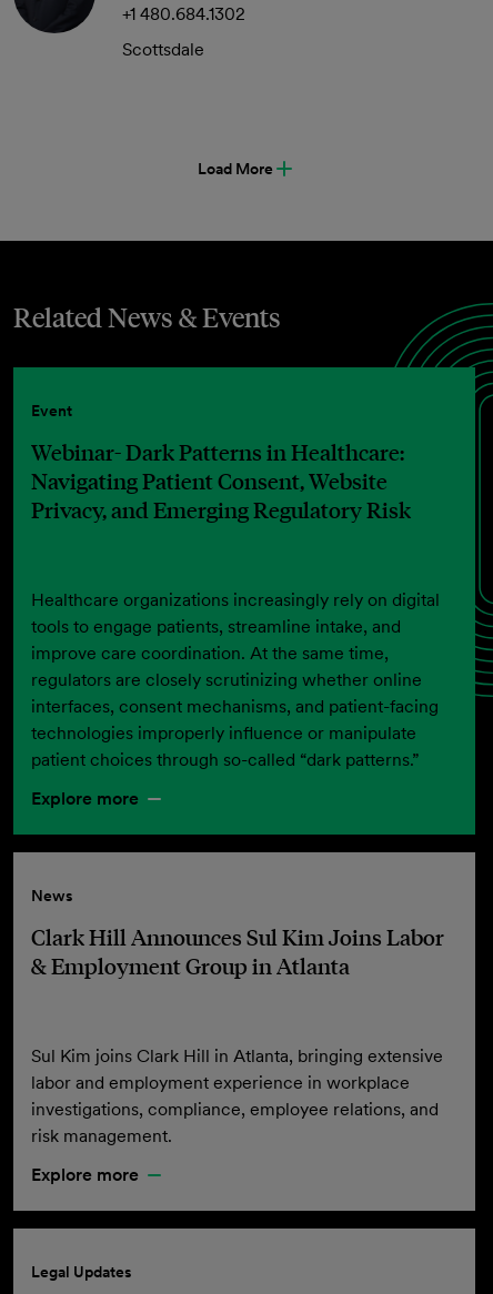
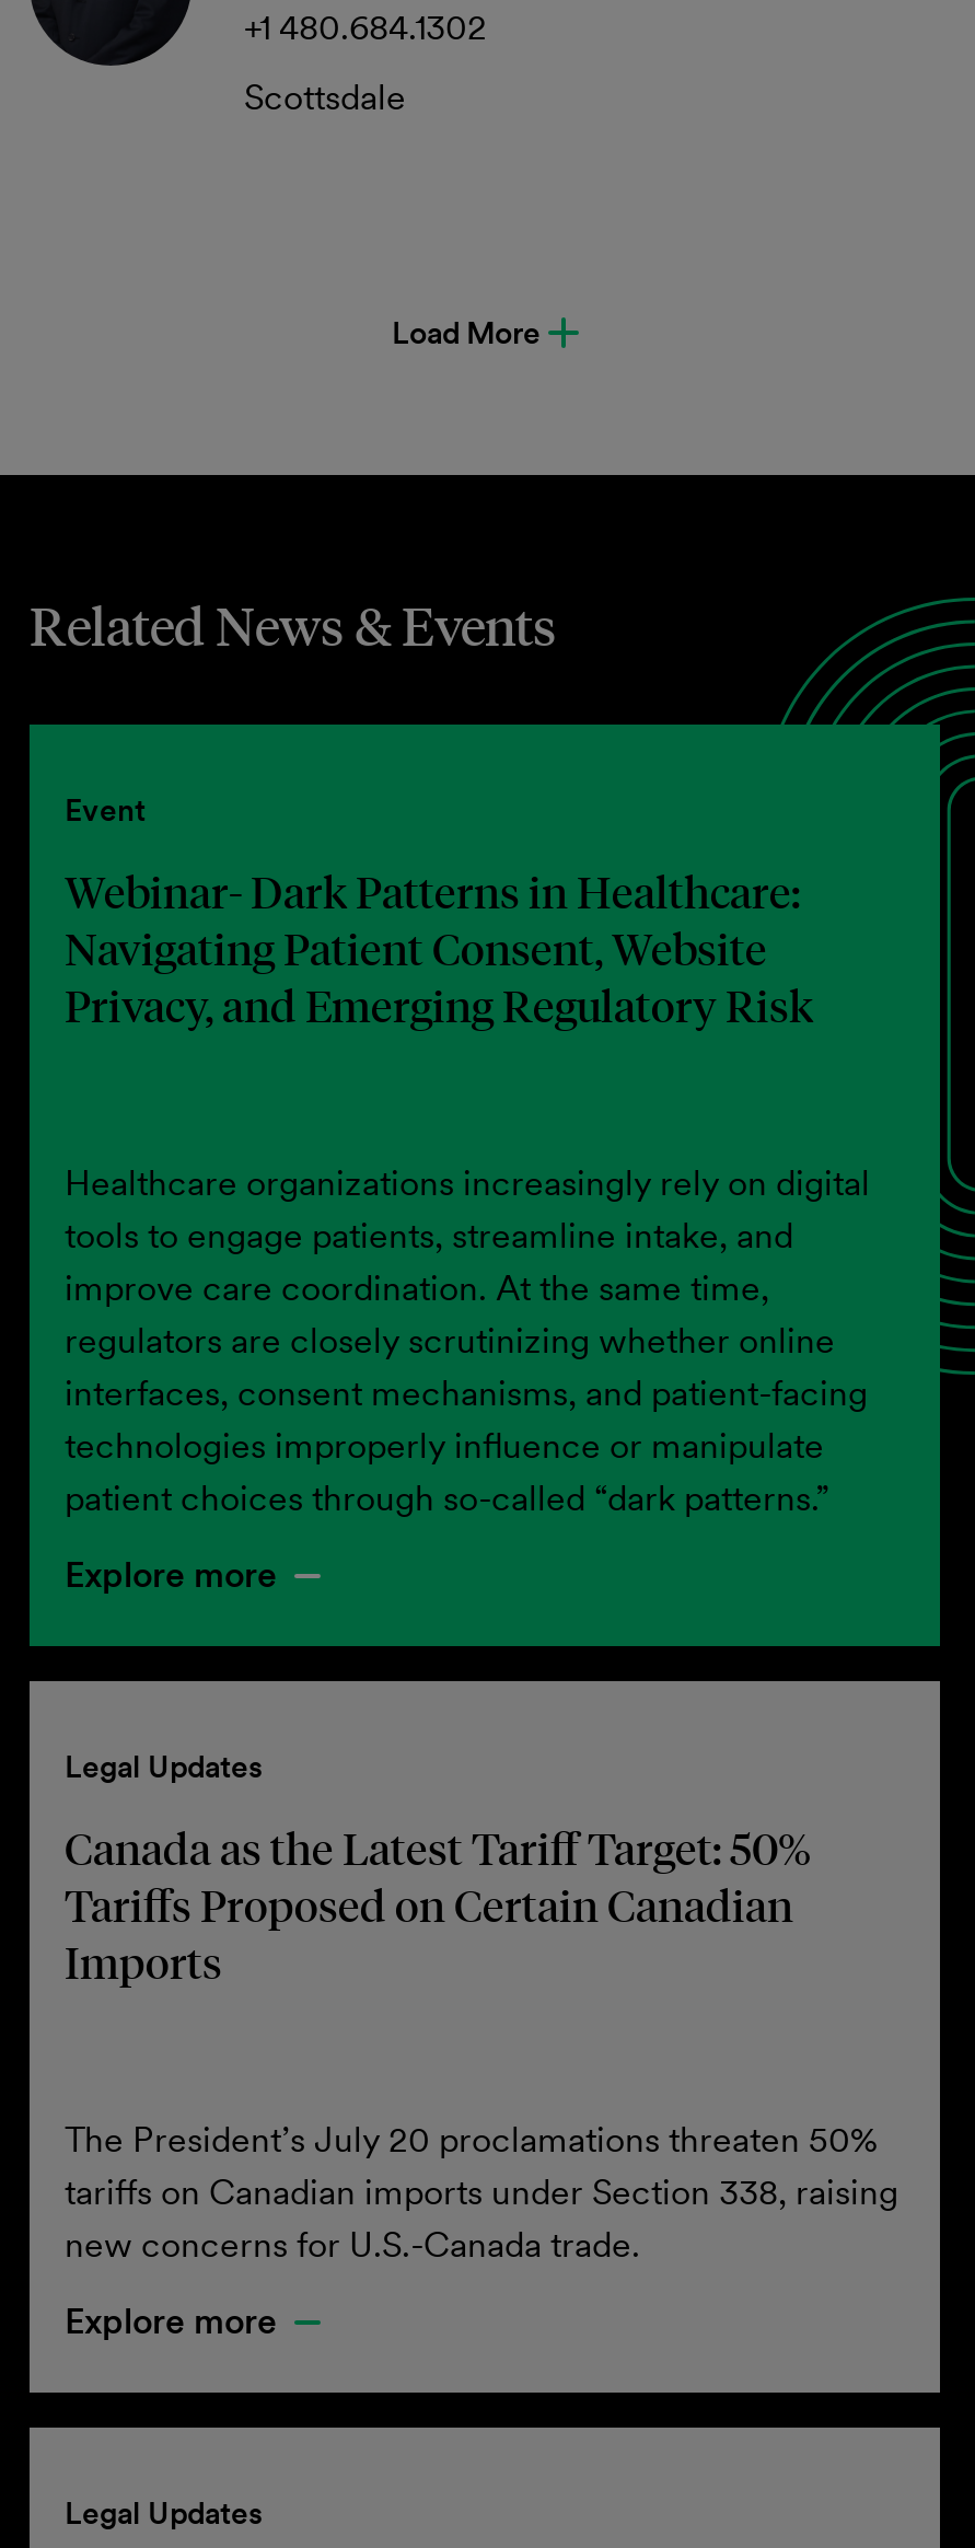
- News
+ Legal Updates

- Clark Hill Announces Sul Kim Joins Labor
- & Employment Group in Atlanta
+ Canada as the Latest Tariff Target: 50%
+ Tariffs Proposed on Certain Canadian
+ Imports

- Sul Kim joins Clark Hill in Atlanta, bringing extensive
- labor and employment experience in workplace
- investigations, compliance, employee relations, and
- risk management.
+ The President’s July 20 proclamations threaten 50%
+ tariffs on Canadian imports under Section 338, raising
+ new concerns for U.S.-Canada trade.
